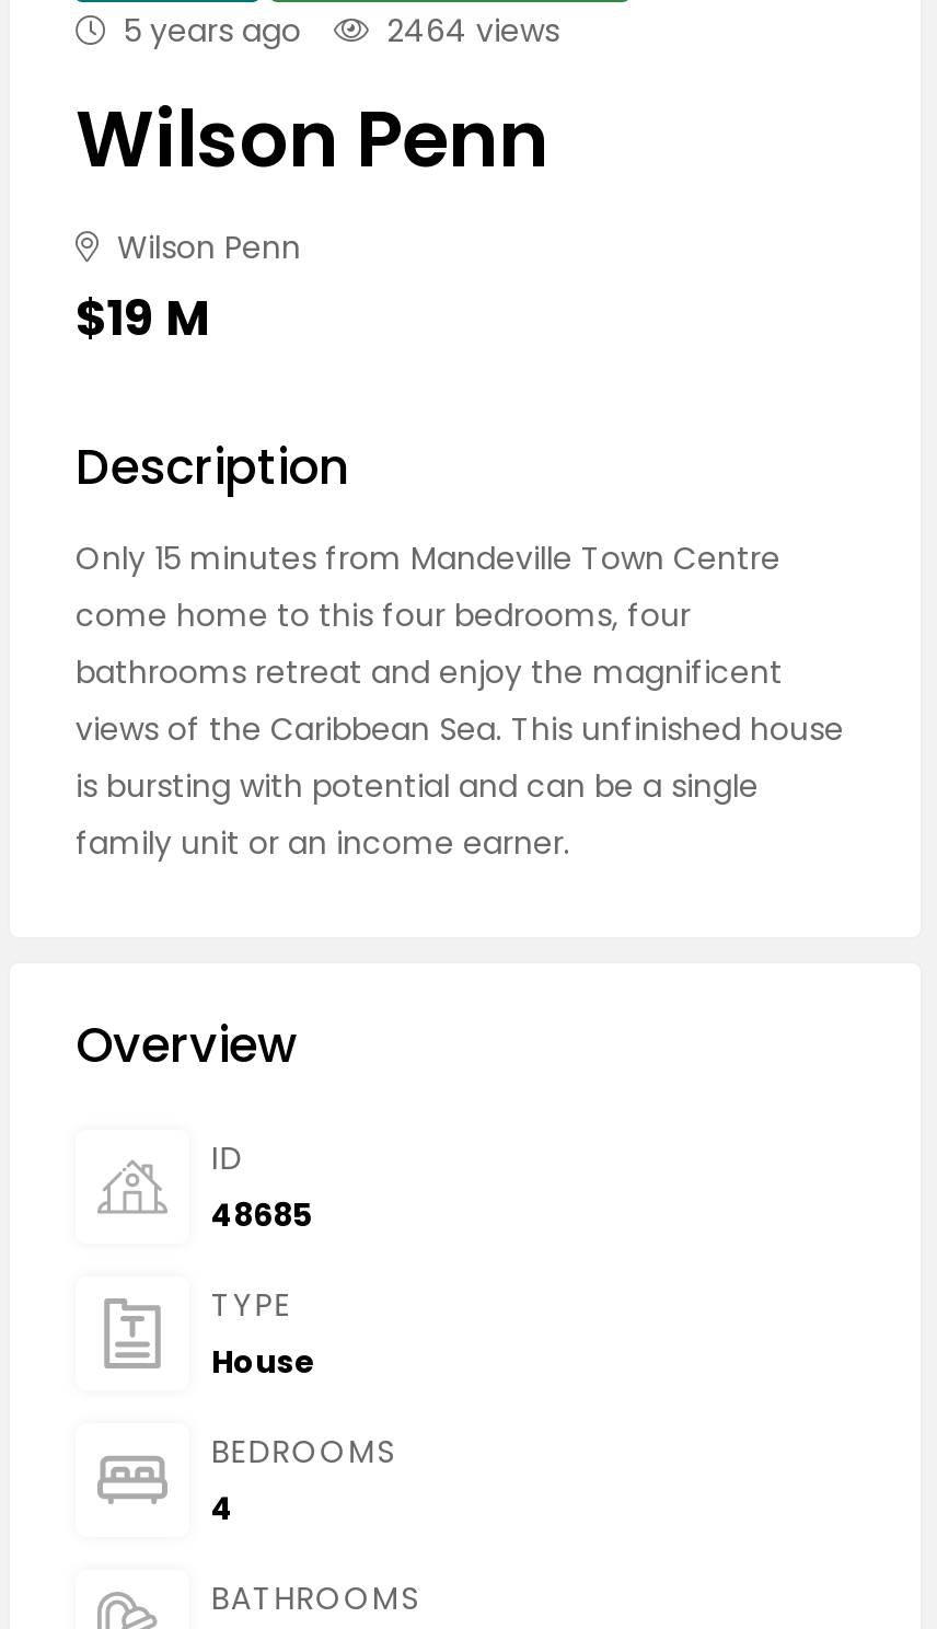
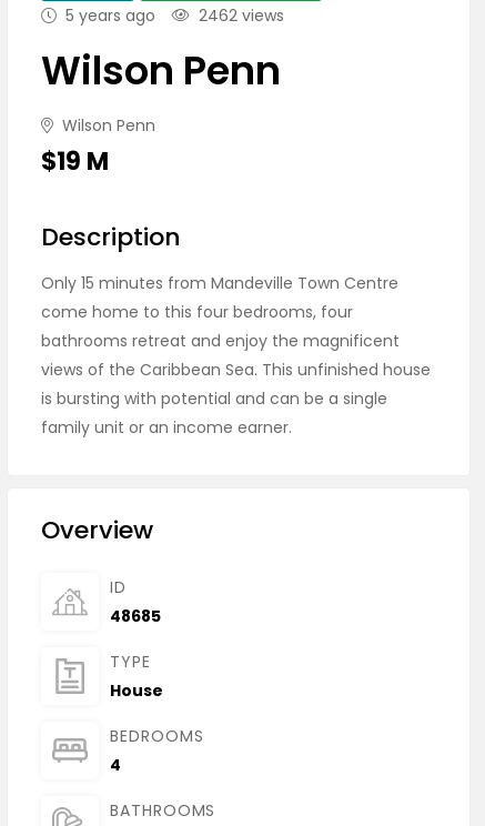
- 5 years ago 2464 views
+ 5 years ago 2462 views
